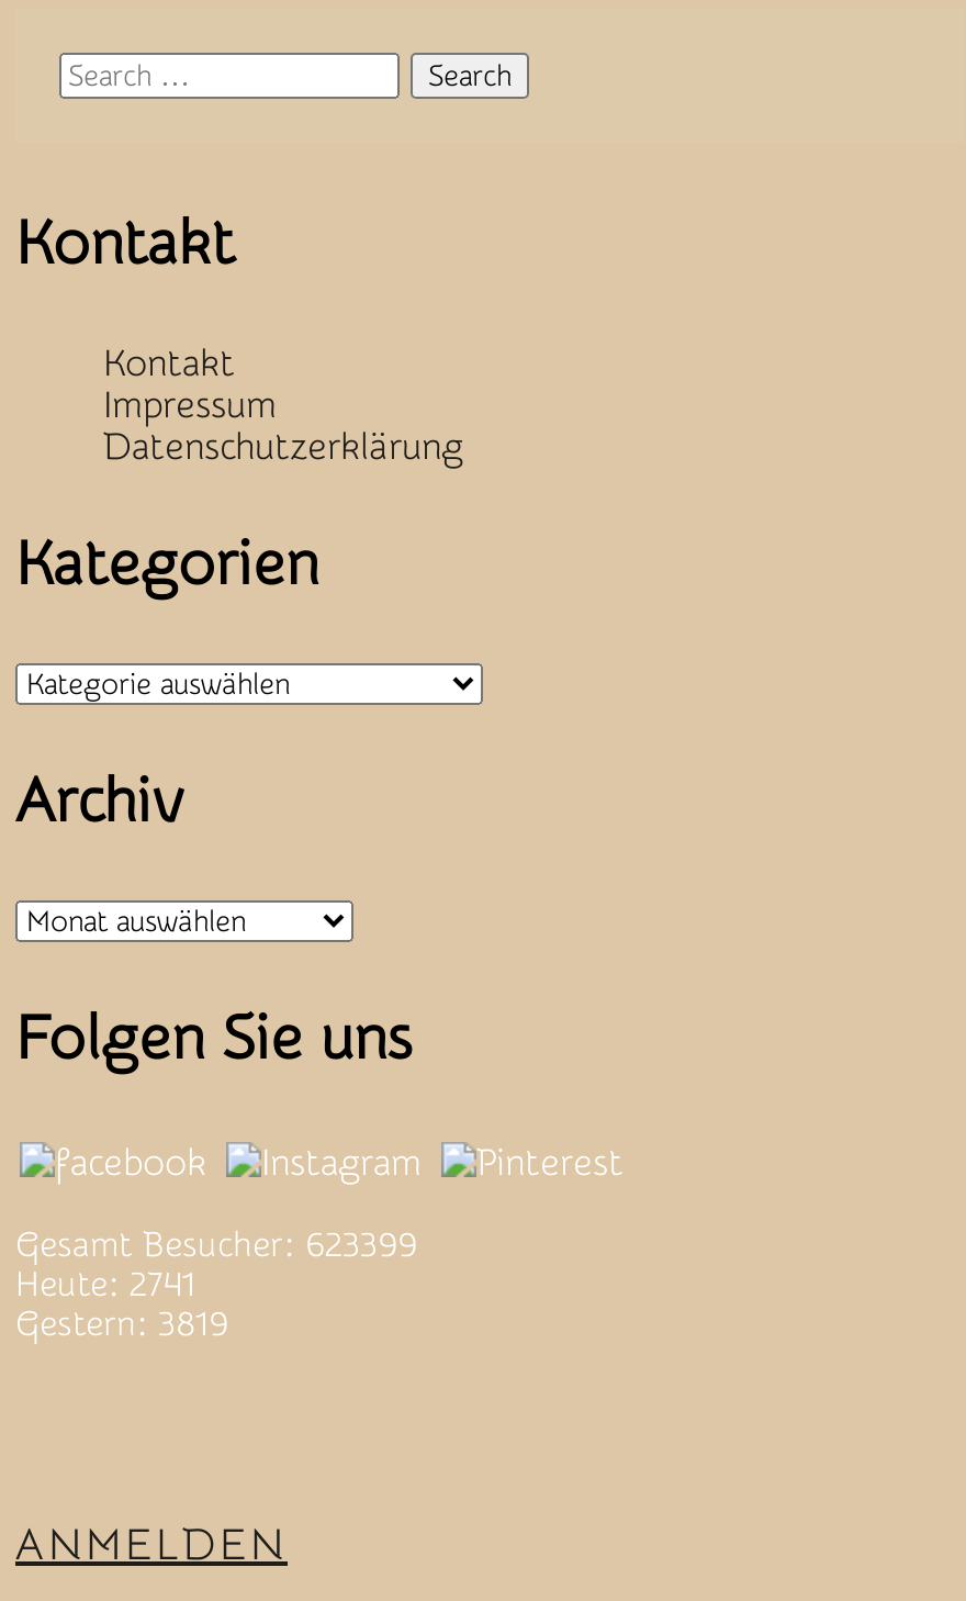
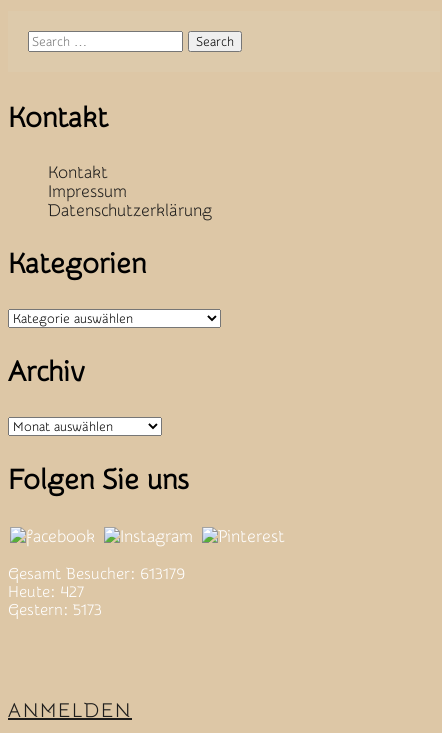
- Gesamt Besucher: 623399
+ Gesamt Besucher: 613179

- Heute: 2741
+ Heute: 427

- Gestern: 3819
+ Gestern: 5173
